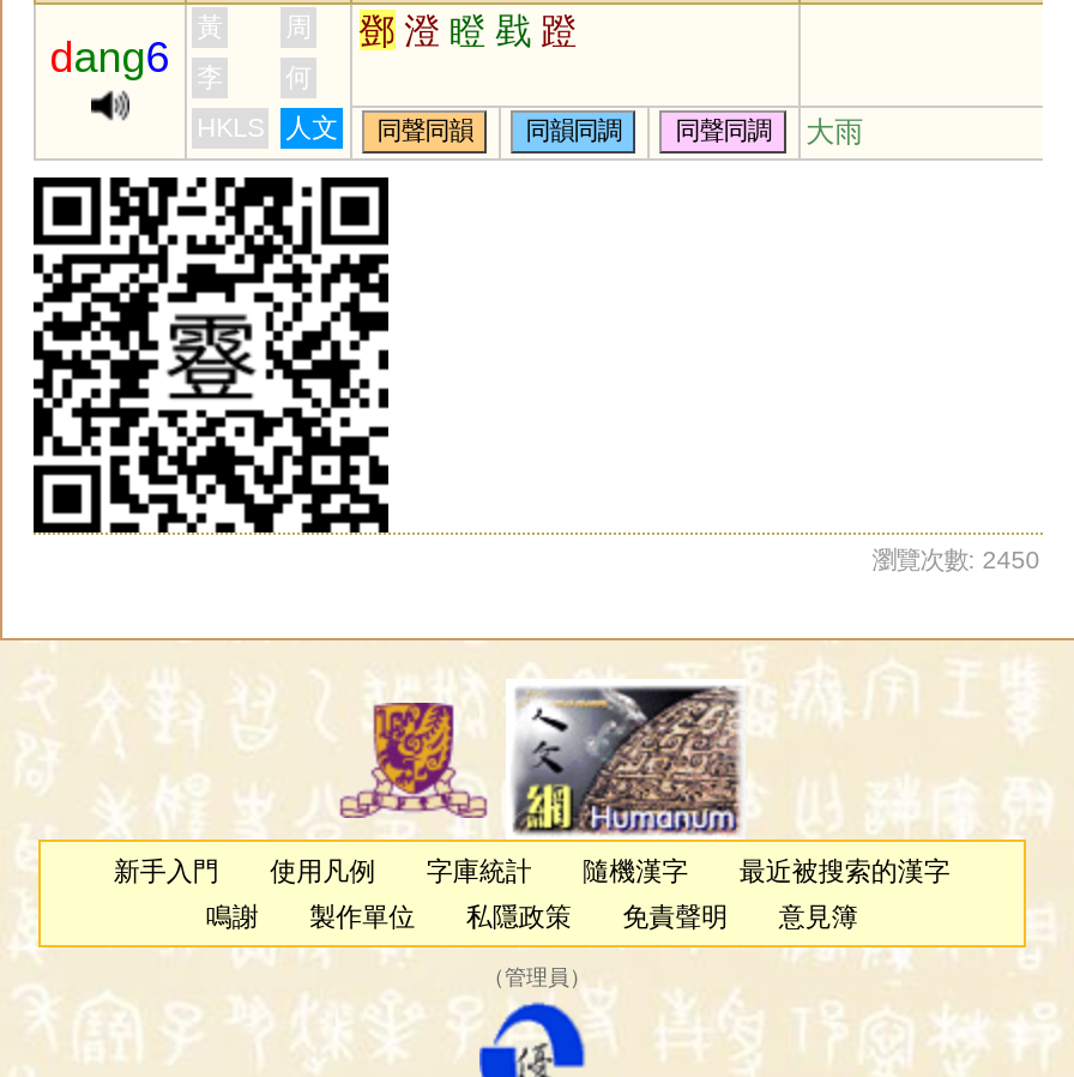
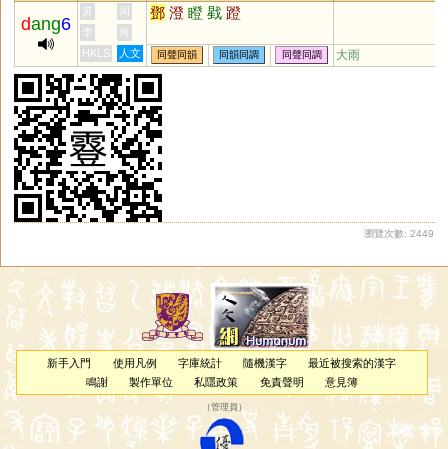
- 瀏覽次數: 2450
+ 瀏覽次數: 2449
